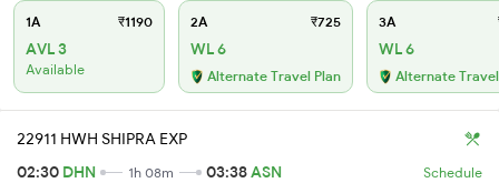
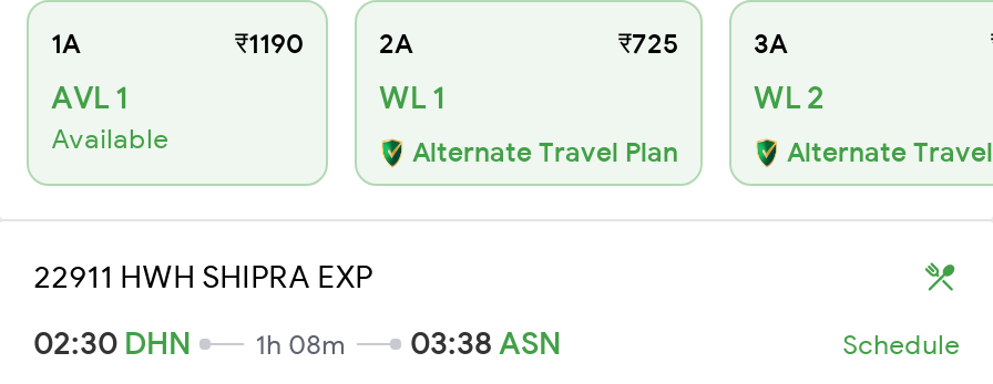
- AVL 3
+ AVL 1

- WL 6
+ WL 1

- WL 6
+ WL 2
